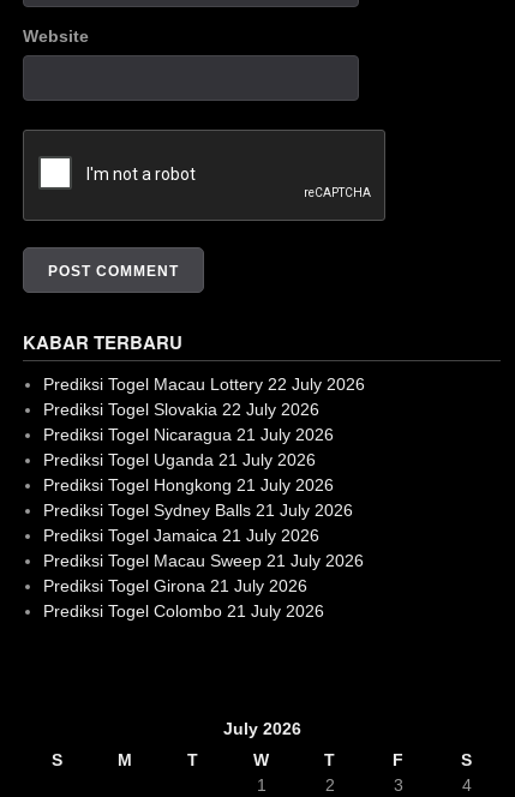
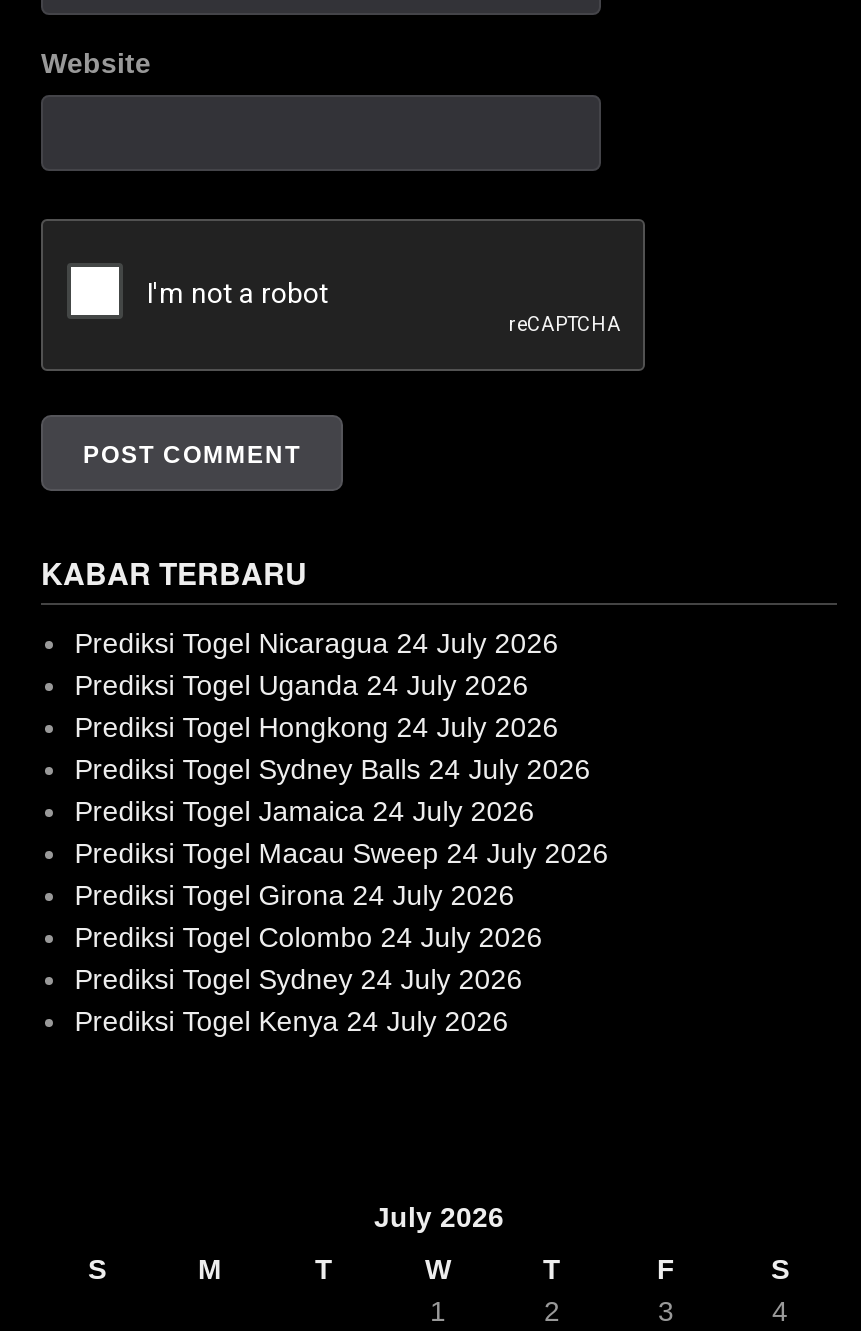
- Prediksi Togel Macau Lottery 22 July 2026
- Prediksi Togel Slovakia 22 July 2026
- Prediksi Togel Nicaragua 21 July 2026
- Prediksi Togel Uganda 21 July 2026
- Prediksi Togel Hongkong 21 July 2026
- Prediksi Togel Sydney Balls 21 July 2026
- Prediksi Togel Jamaica 21 July 2026
- Prediksi Togel Macau Sweep 21 July 2026
- Prediksi Togel Girona 21 July 2026
- Prediksi Togel Colombo 21 July 2026
+ Prediksi Togel Nicaragua 24 July 2026
+ Prediksi Togel Uganda 24 July 2026
+ Prediksi Togel Hongkong 24 July 2026
+ Prediksi Togel Sydney Balls 24 July 2026
+ Prediksi Togel Jamaica 24 July 2026
+ Prediksi Togel Macau Sweep 24 July 2026
+ Prediksi Togel Girona 24 July 2026
+ Prediksi Togel Colombo 24 July 2026
+ Prediksi Togel Sydney 24 July 2026
+ Prediksi Togel Kenya 24 July 2026
